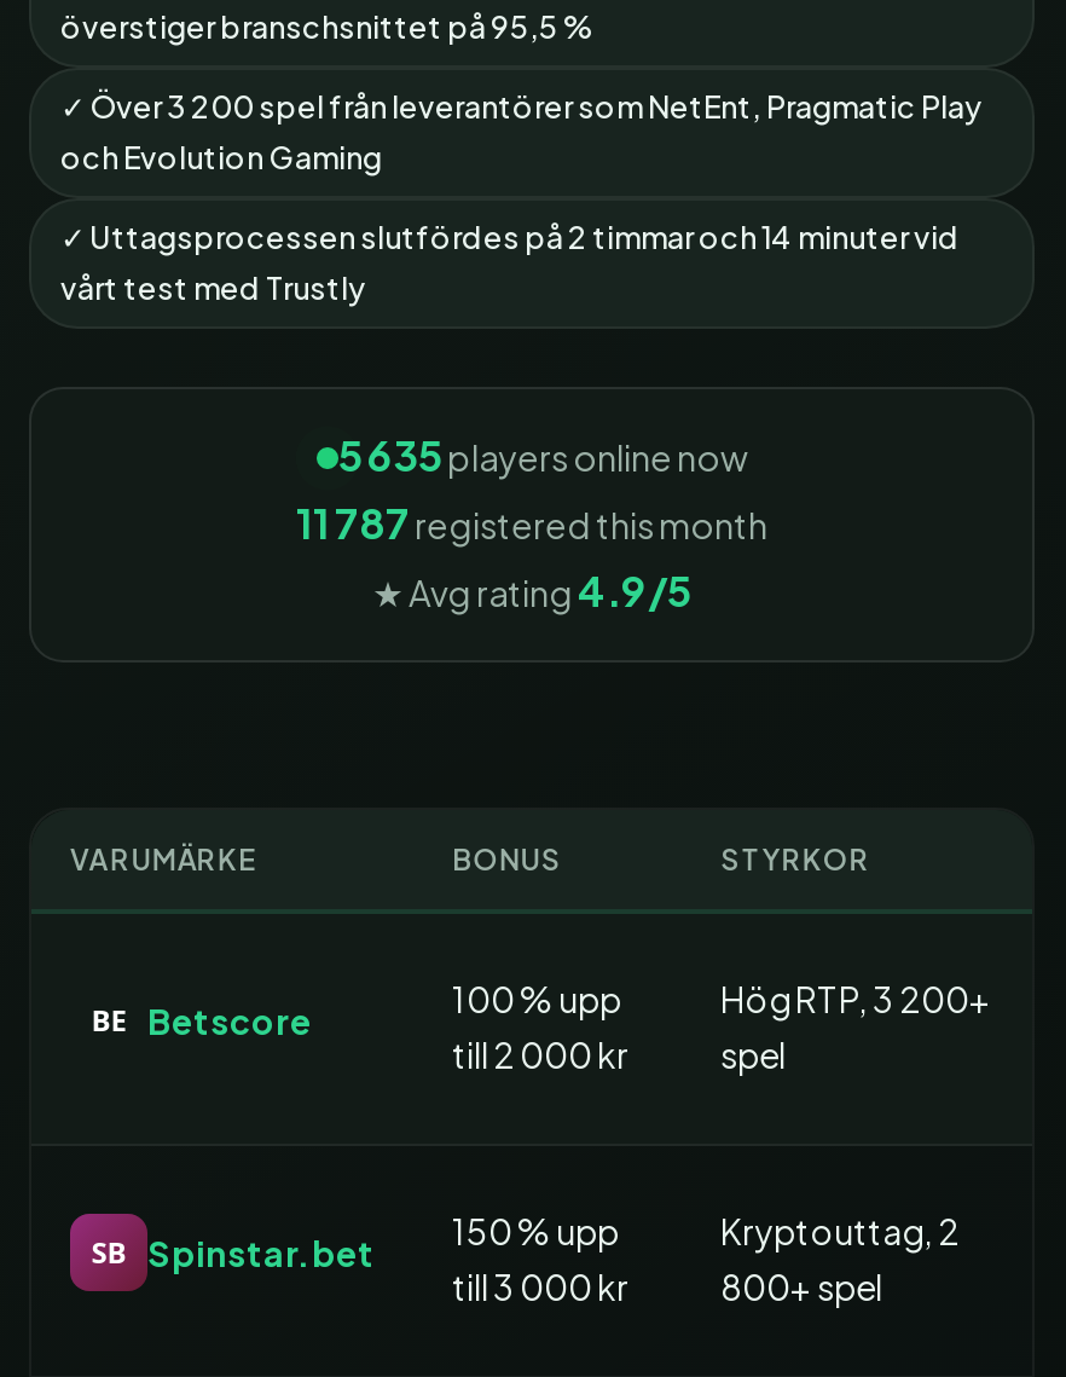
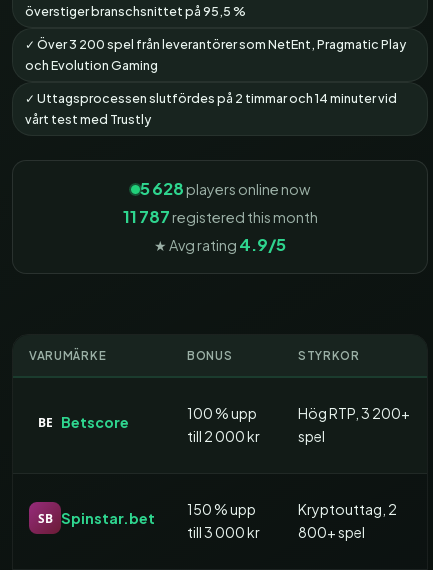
- 5 635players online now
+ 5 628players online now
